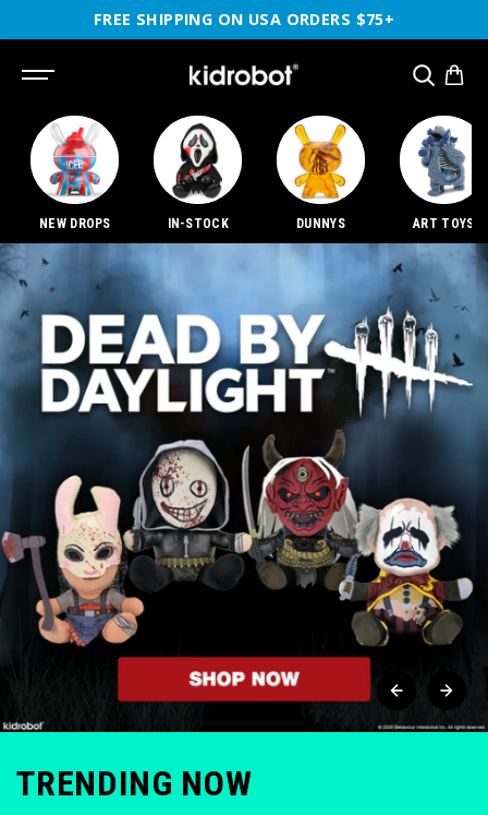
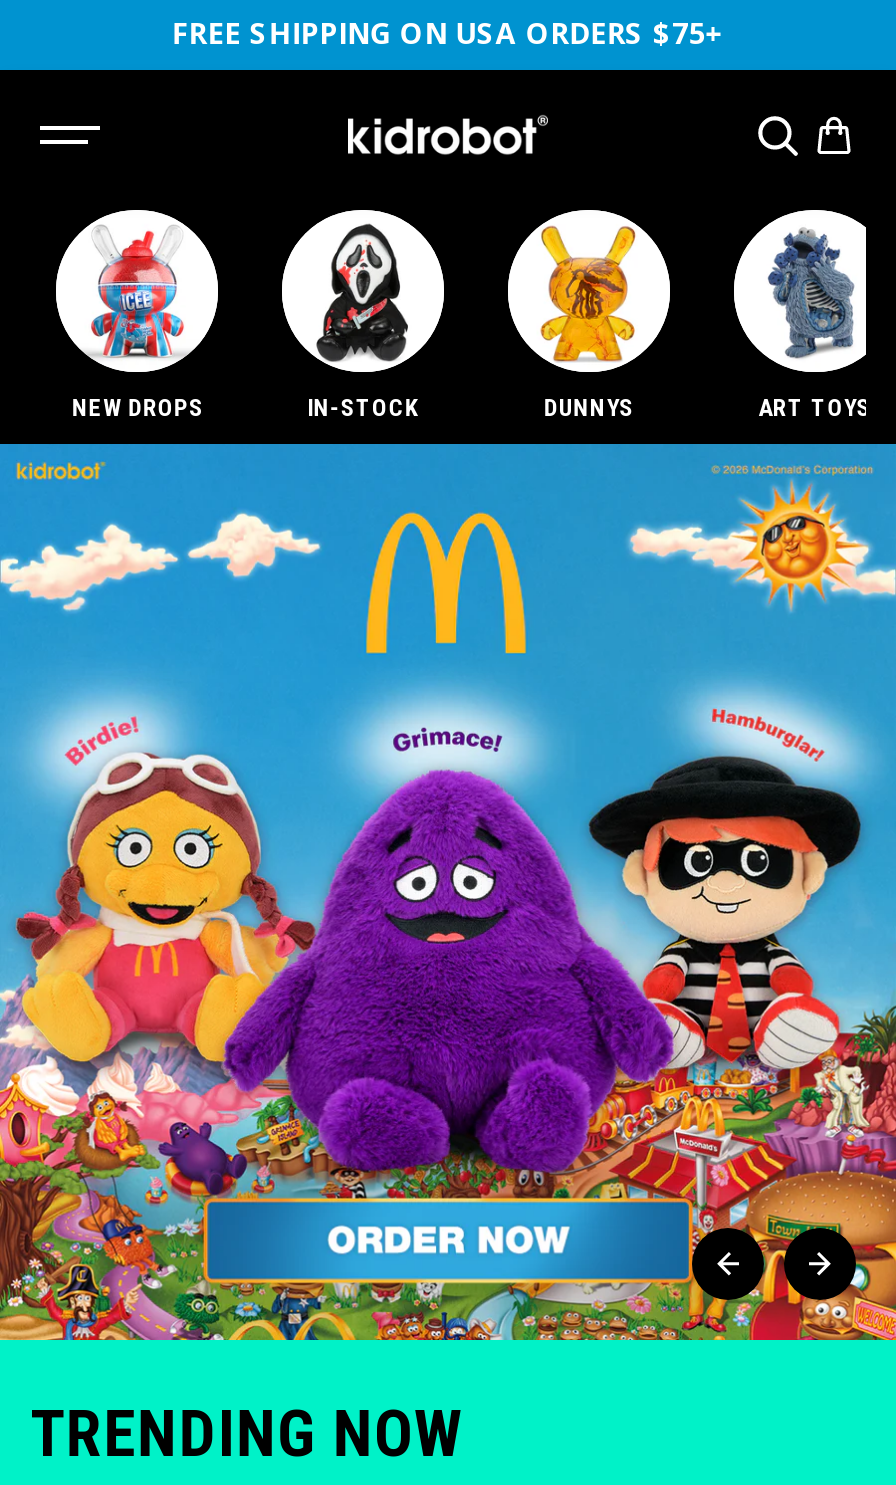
- [image]
+ [image]
